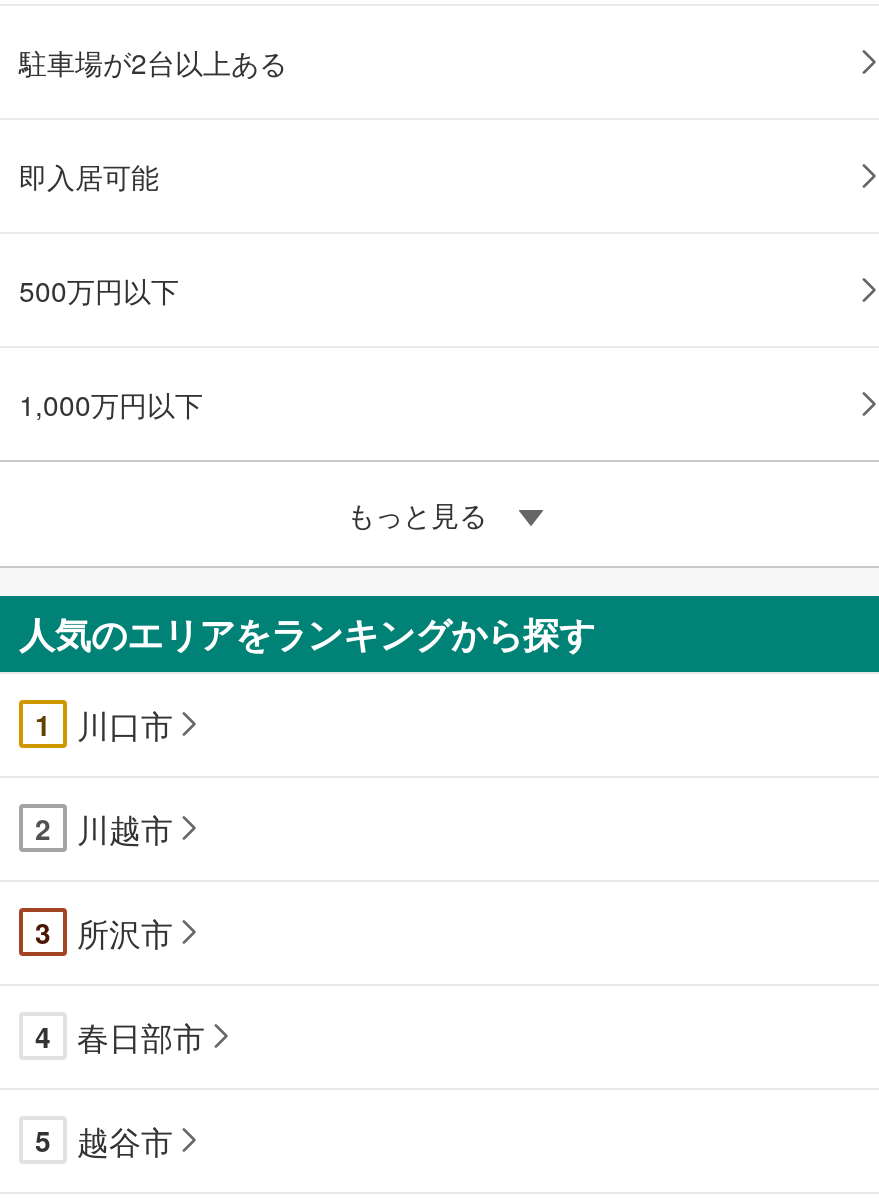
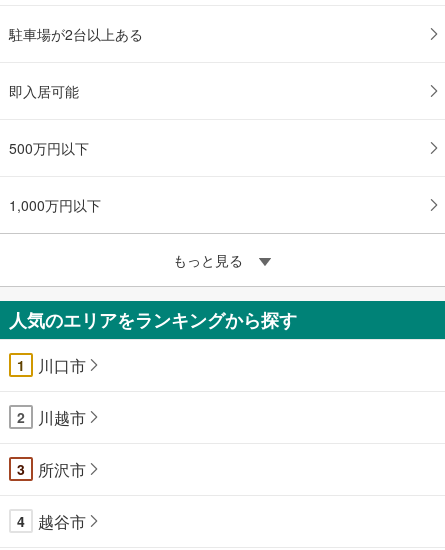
- 春日部市
- 5
